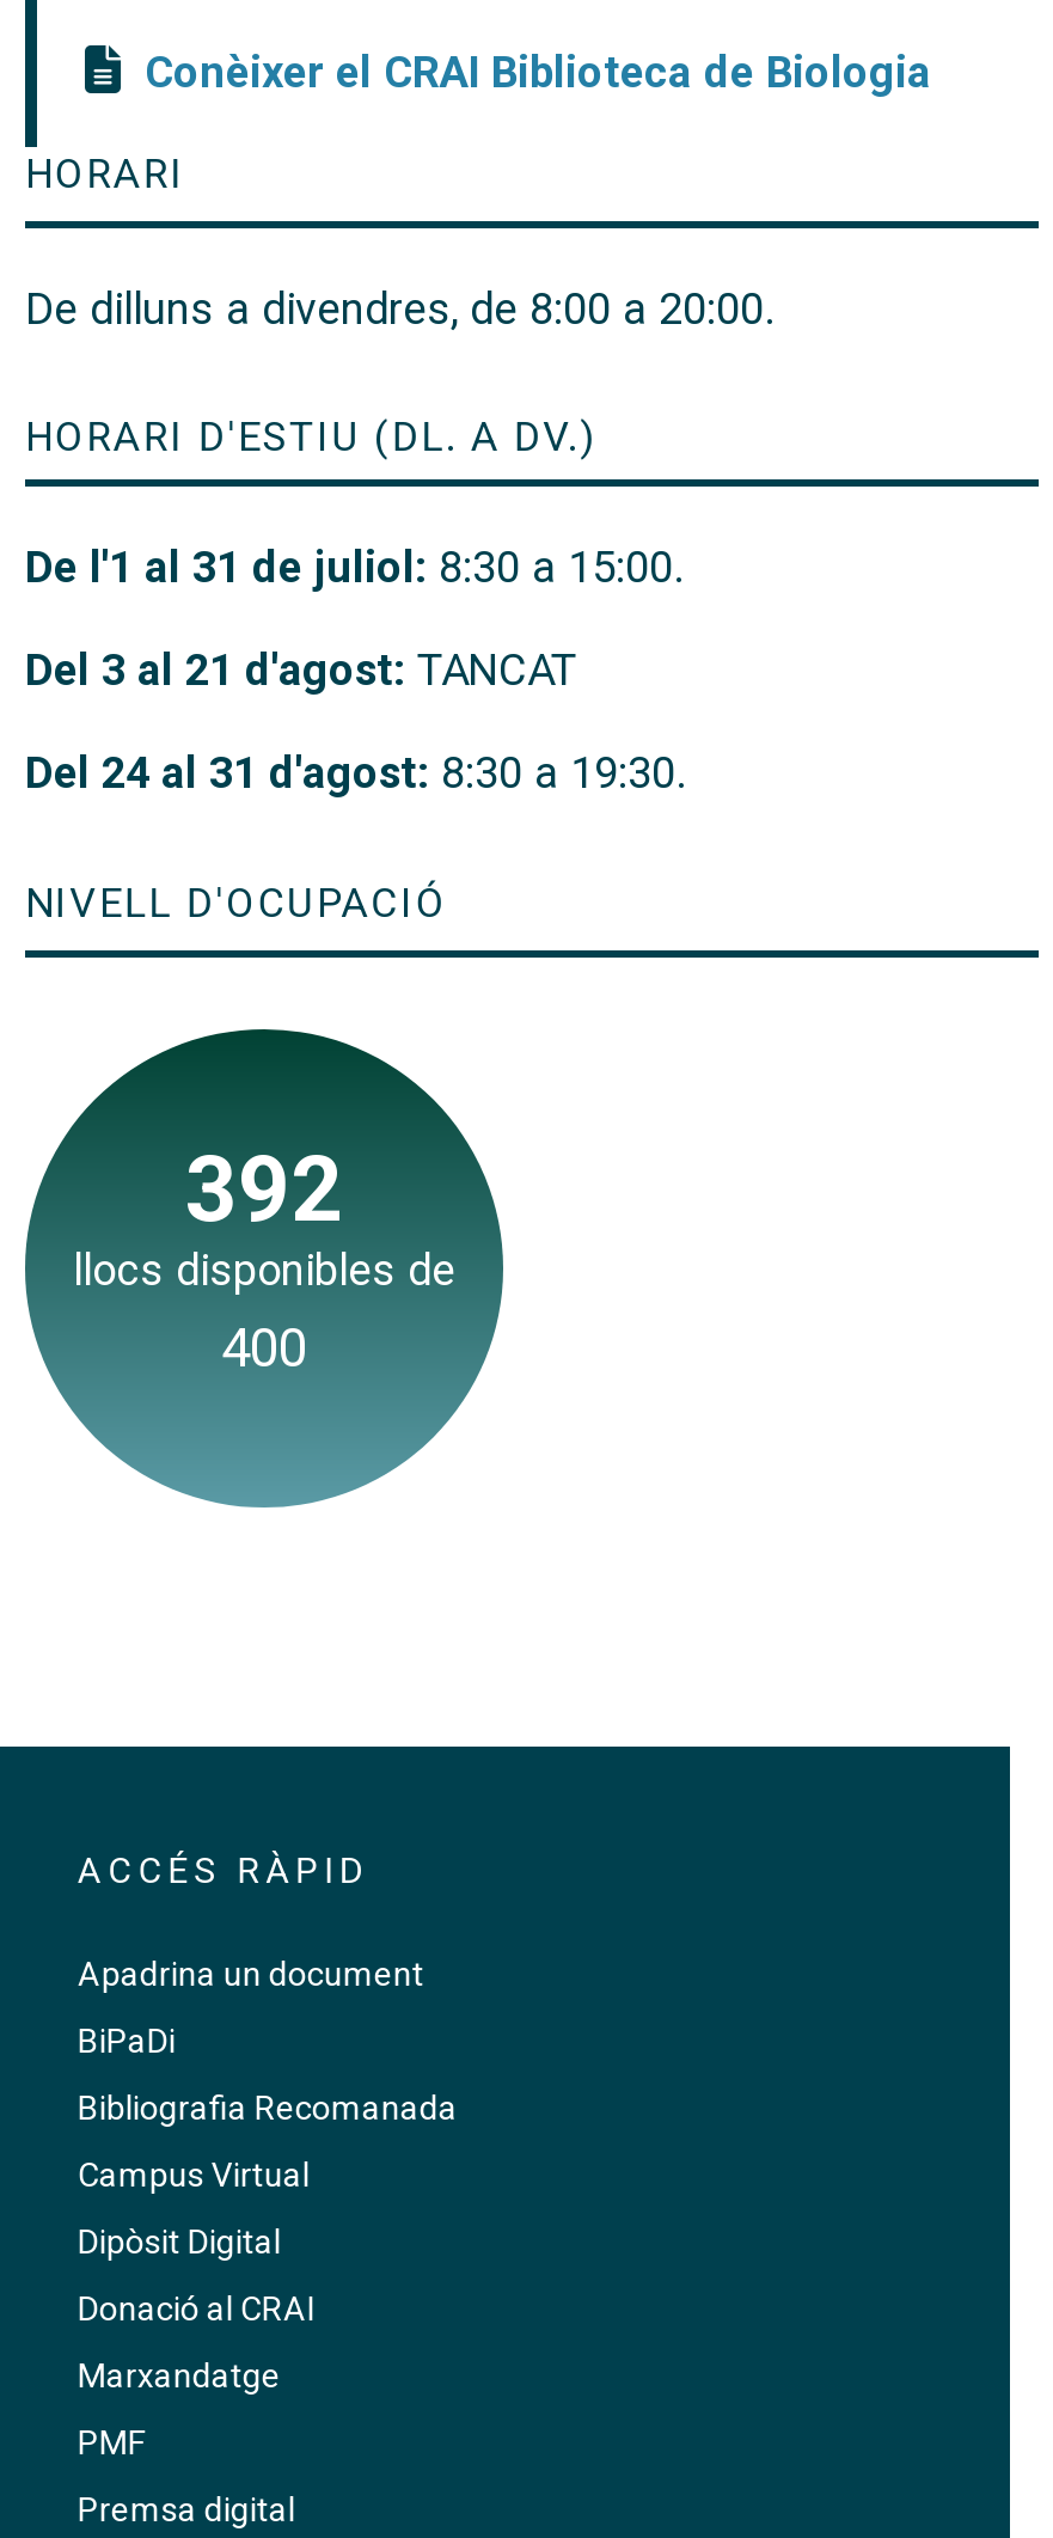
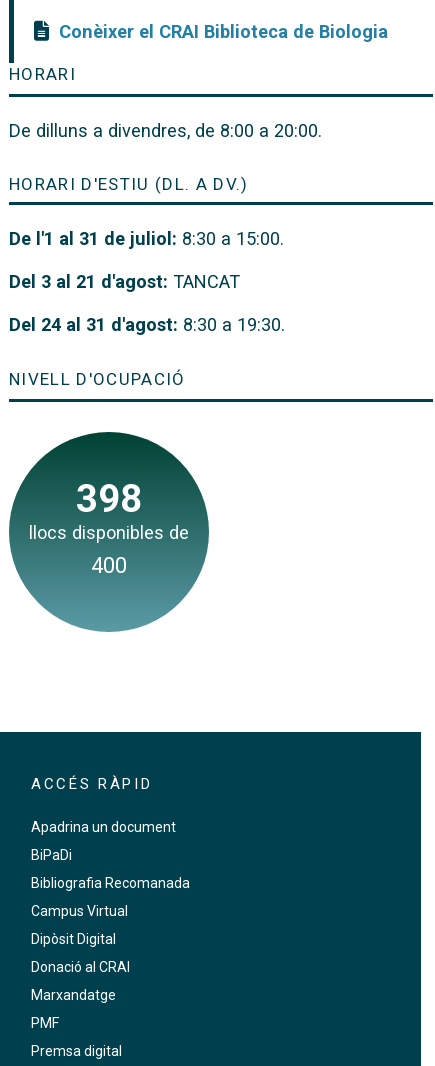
- 392
+ 398
